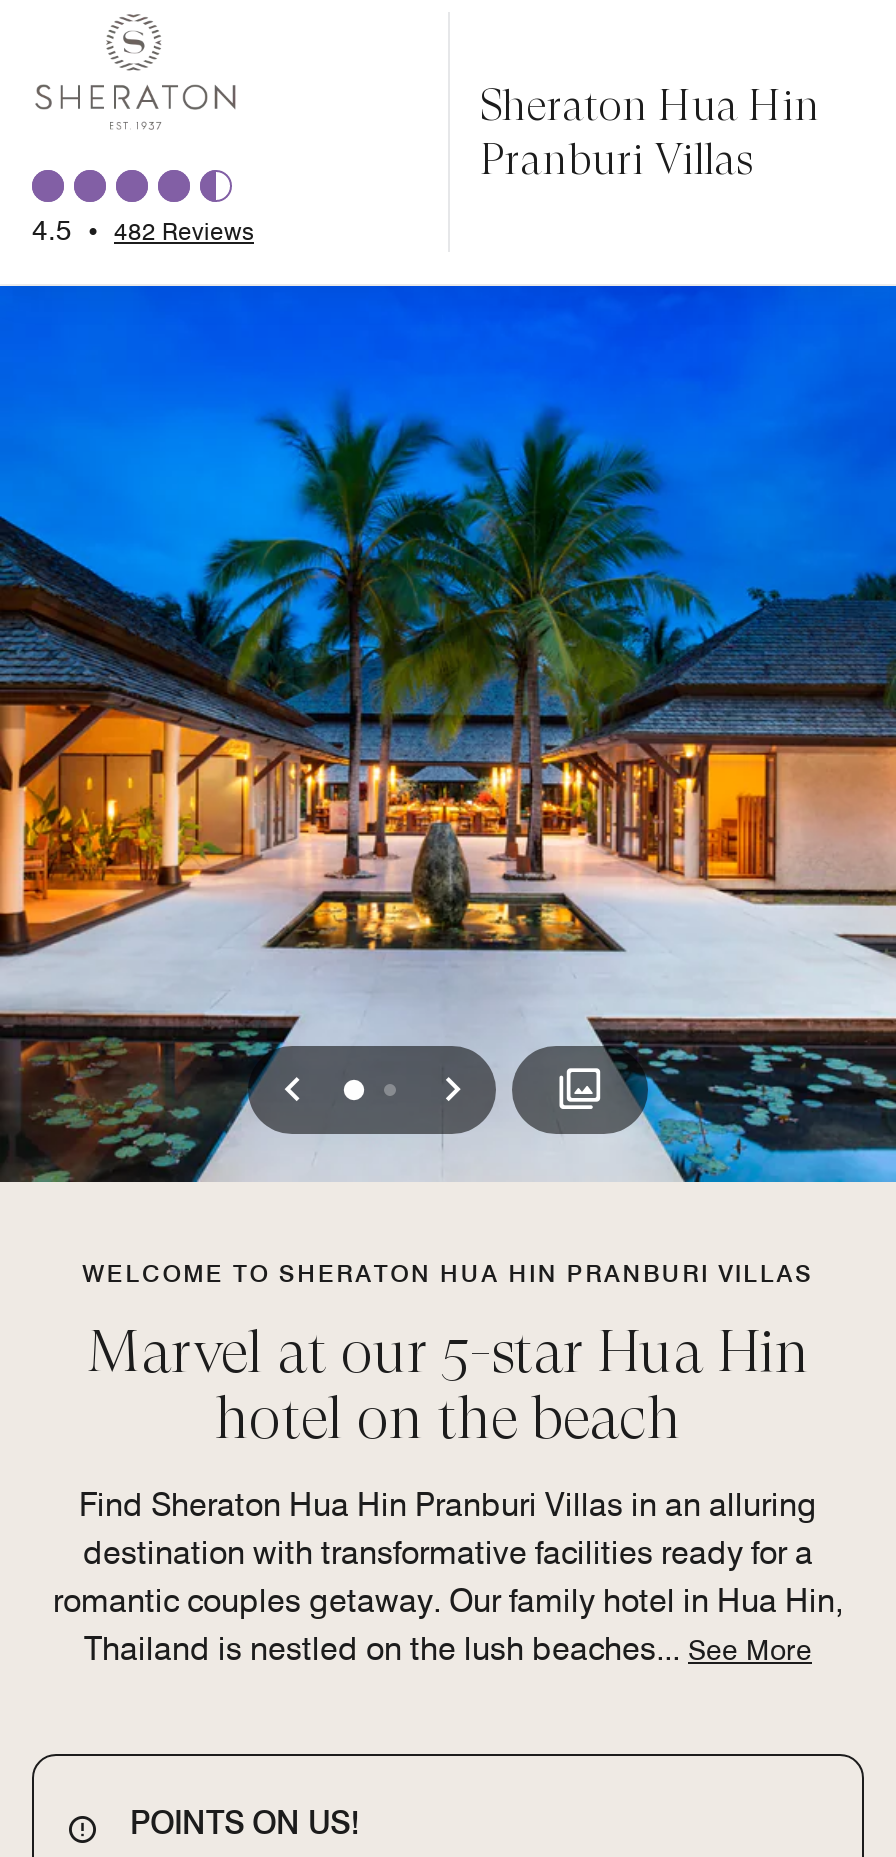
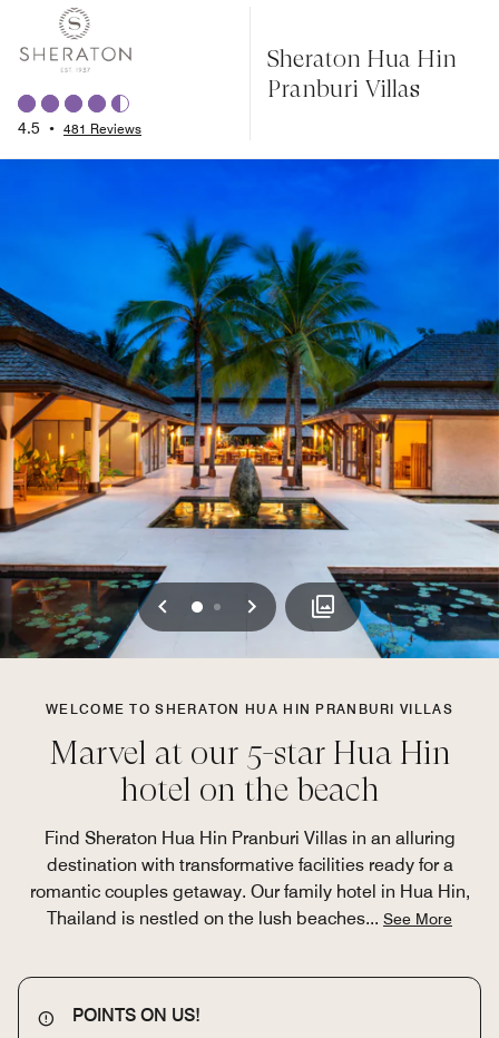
- 4.5 • 482 Reviews
+ 4.5 • 481 Reviews
